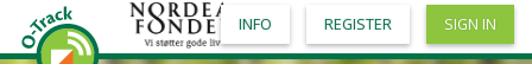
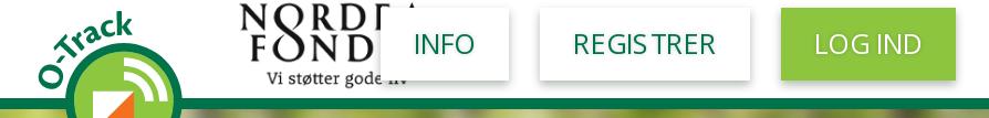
- REGISTER
- SIGN IN
+ REGISTRER
+ LOG IND
